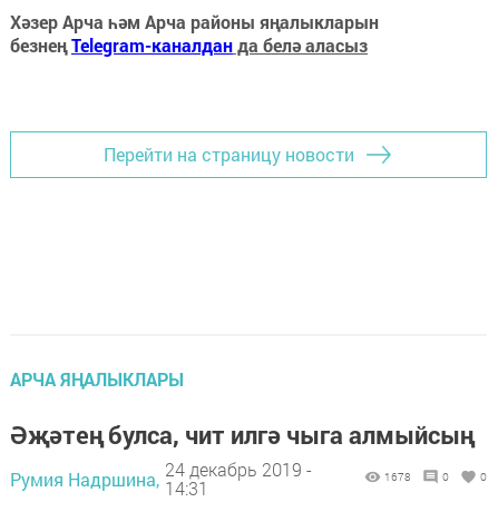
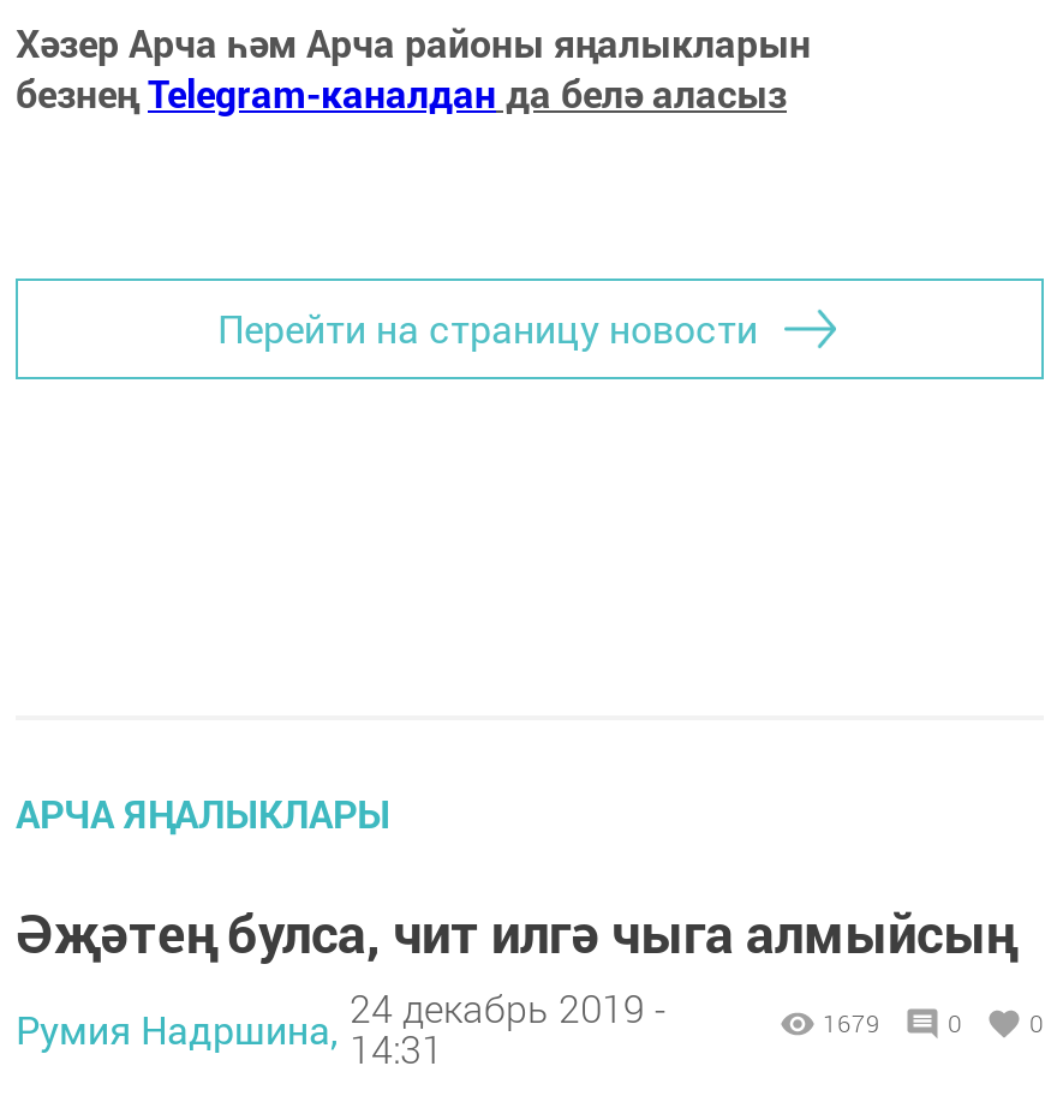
- 1678
+ 1679
